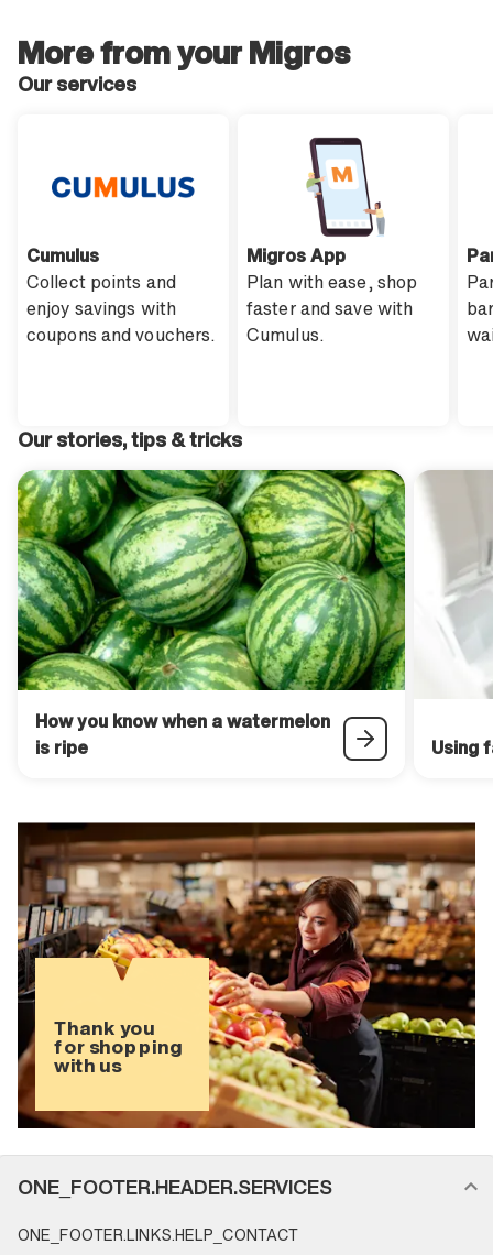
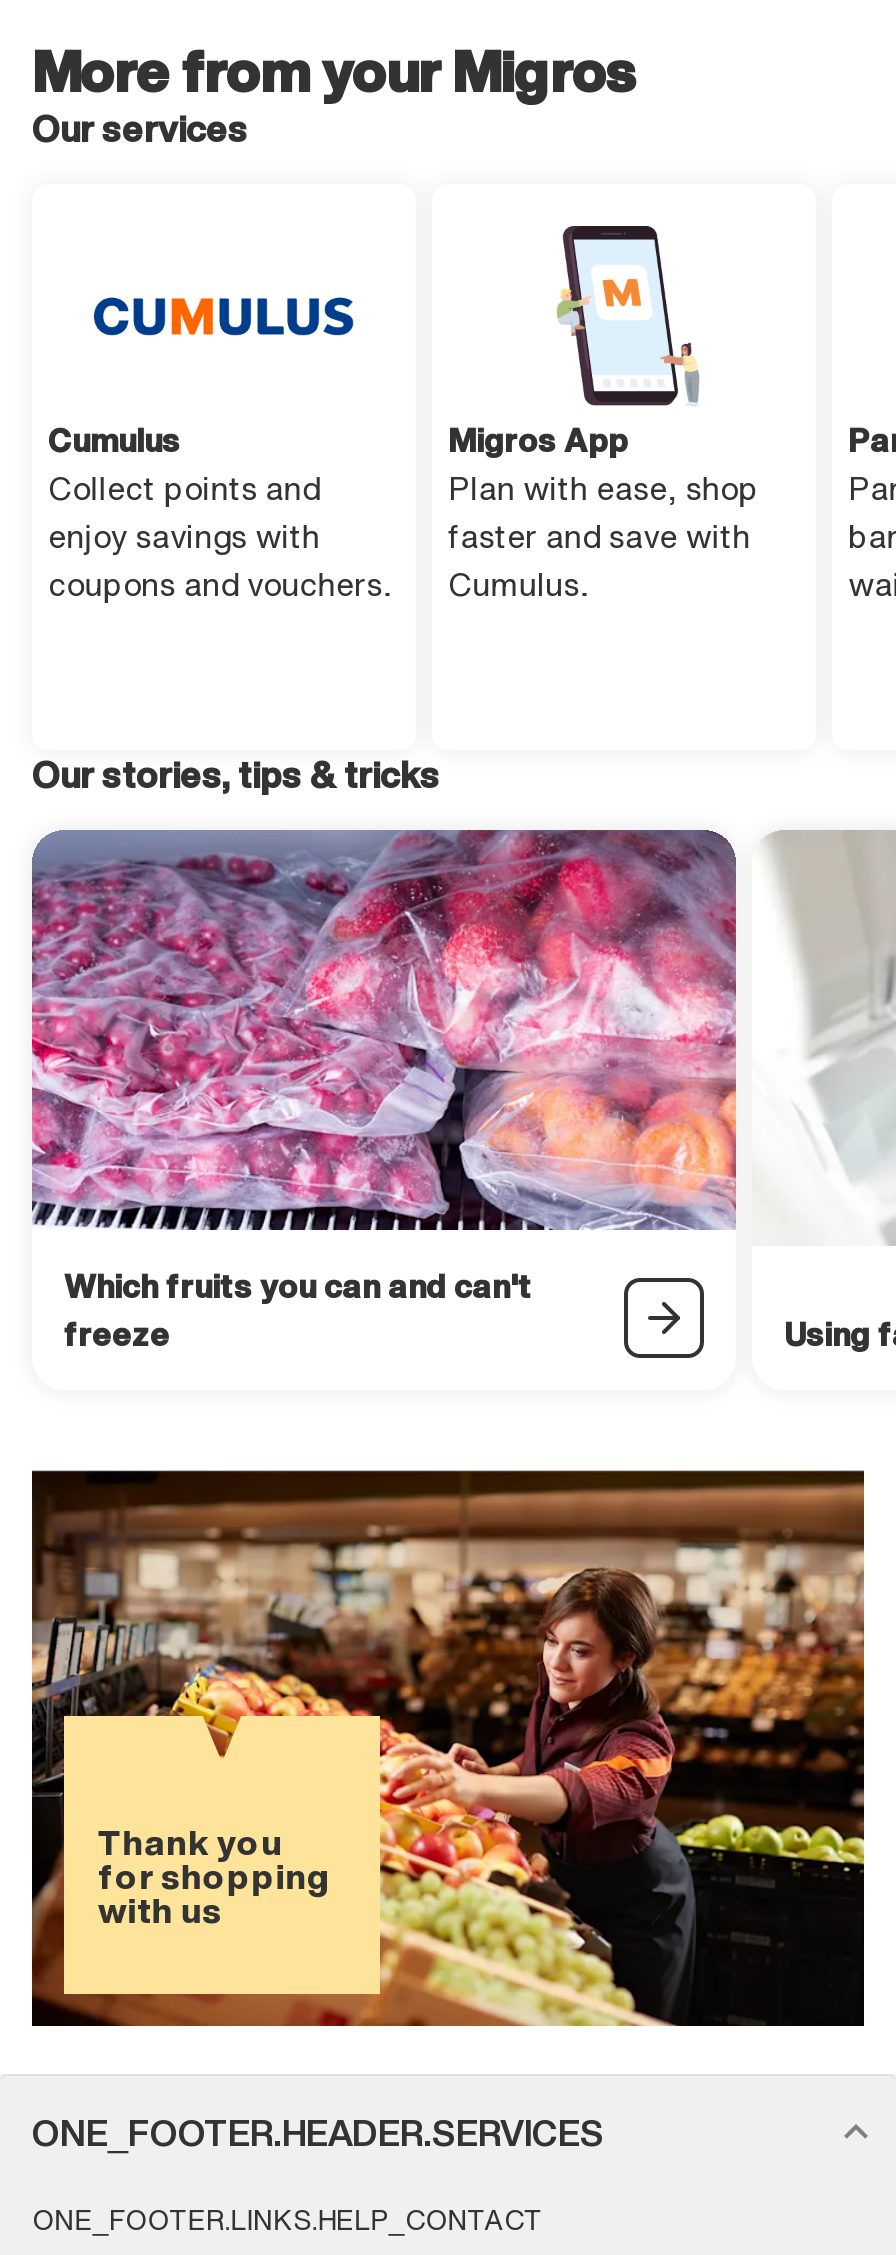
- [image]
- How you know when a watermelon
- is ripe
+ [image]
+ Which fruits you can and can't
+ freeze
